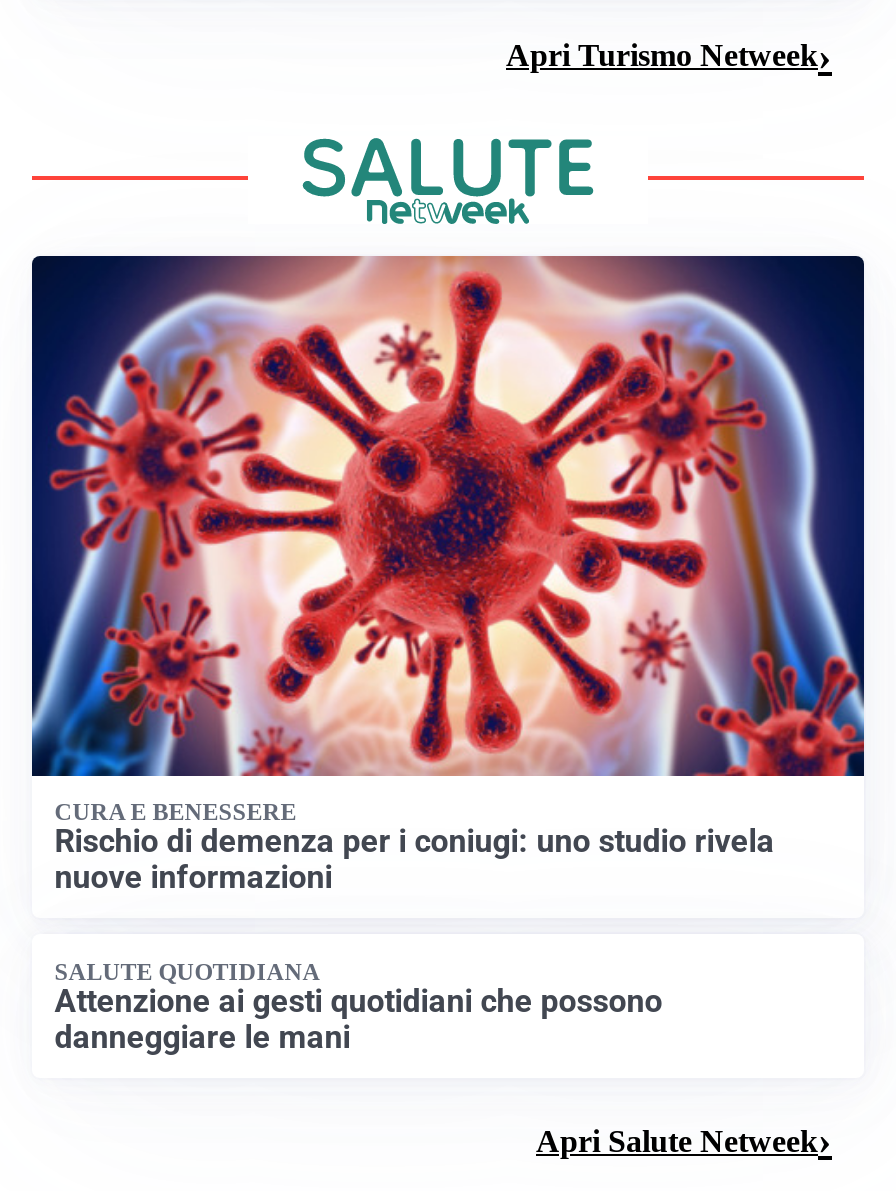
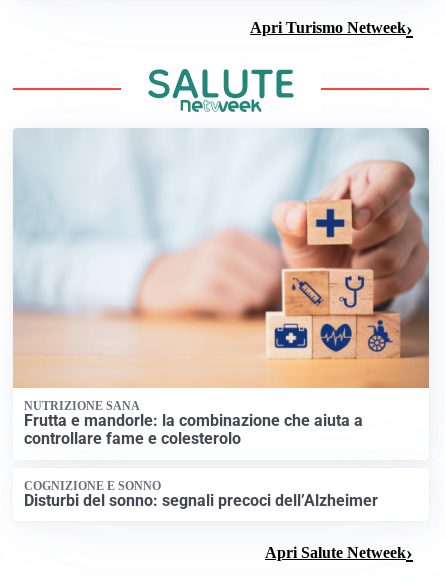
- [image]
- CURA E BENESSERE
- Rischio di demenza per i coniugi: uno studio rivela
- nuove informazioni
+ [image]
+ NUTRIZIONE SANA
+ Frutta e mandorle: la combinazione che aiuta a
+ controllare fame e colesterolo

- SALUTE QUOTIDIANA
- Attenzione ai gesti quotidiani che possono
- danneggiare le mani
+ COGNIZIONE E SONNO
+ Disturbi del sonno: segnali precoci dell’Alzheimer
